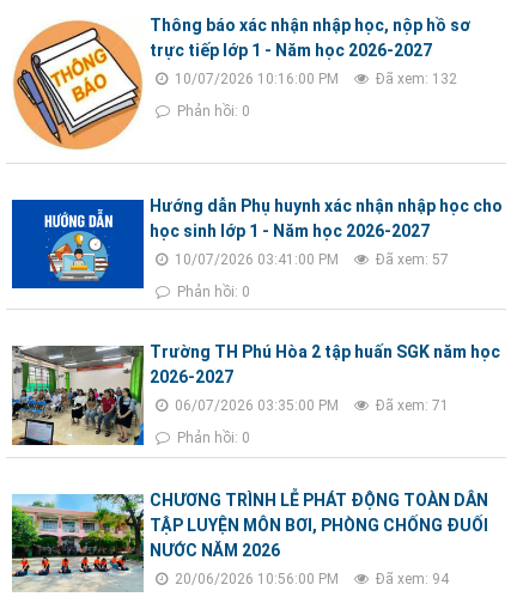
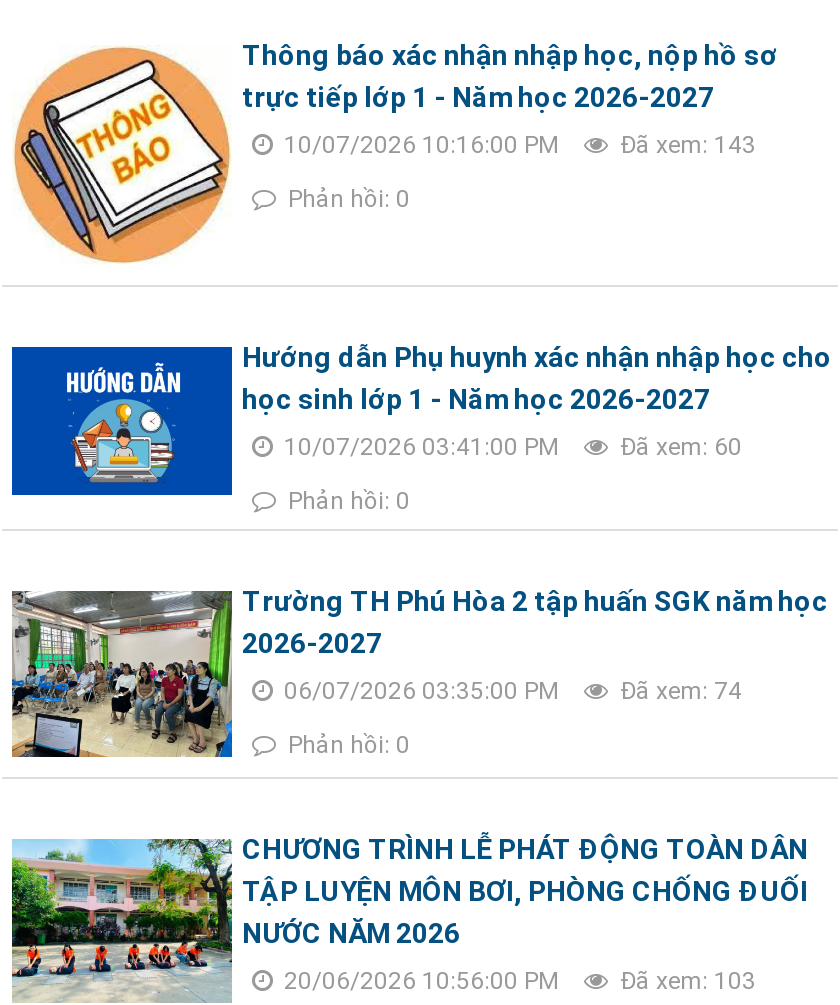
- 10/07/2026 10:16:00 PM Đã xem: 132
+ 10/07/2026 10:16:00 PM Đã xem: 143

- 10/07/2026 03:41:00 PM Đã xem: 57
+ 10/07/2026 03:41:00 PM Đã xem: 60

- 06/07/2026 03:35:00 PM Đã xem: 71
+ 06/07/2026 03:35:00 PM Đã xem: 74

- 20/06/2026 10:56:00 PM Đã xem: 94
+ 20/06/2026 10:56:00 PM Đã xem: 103
